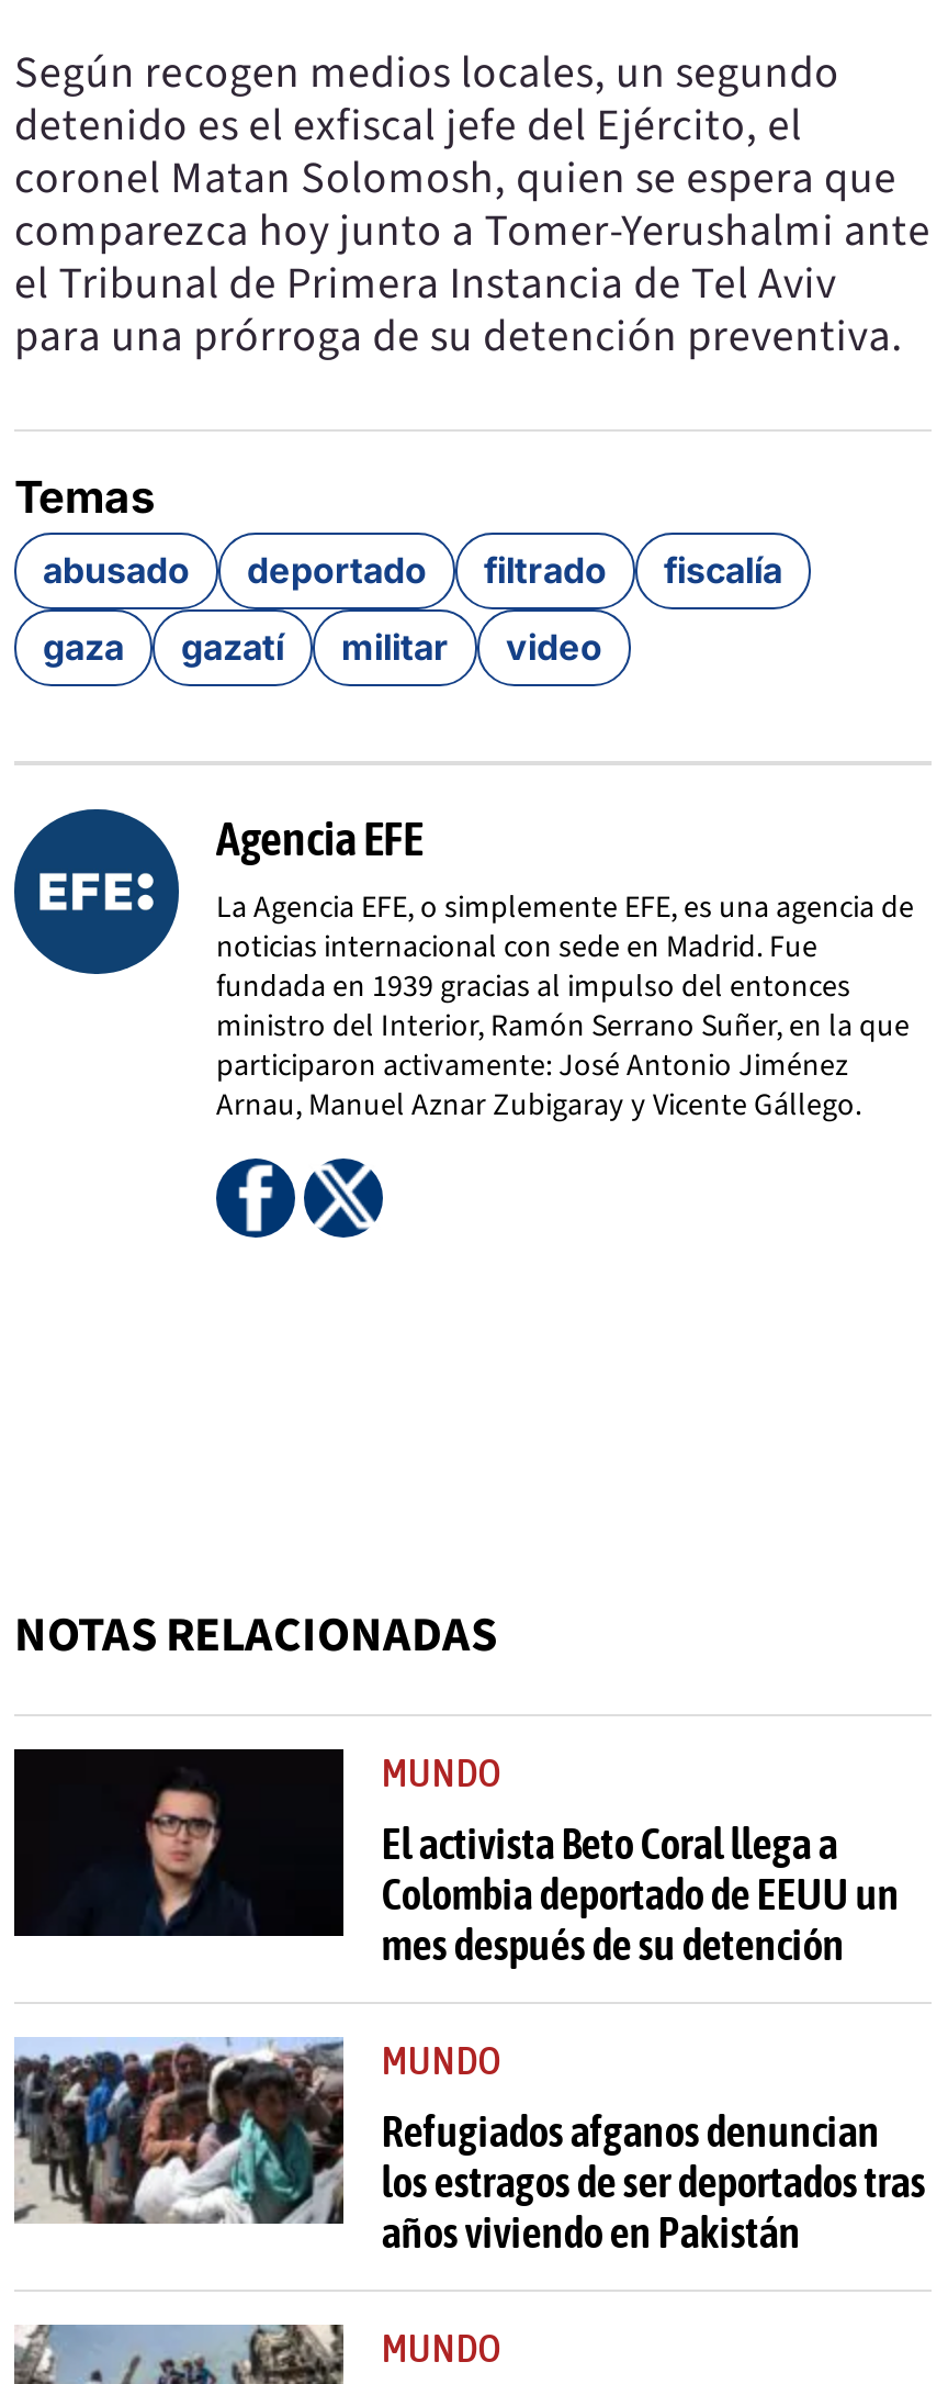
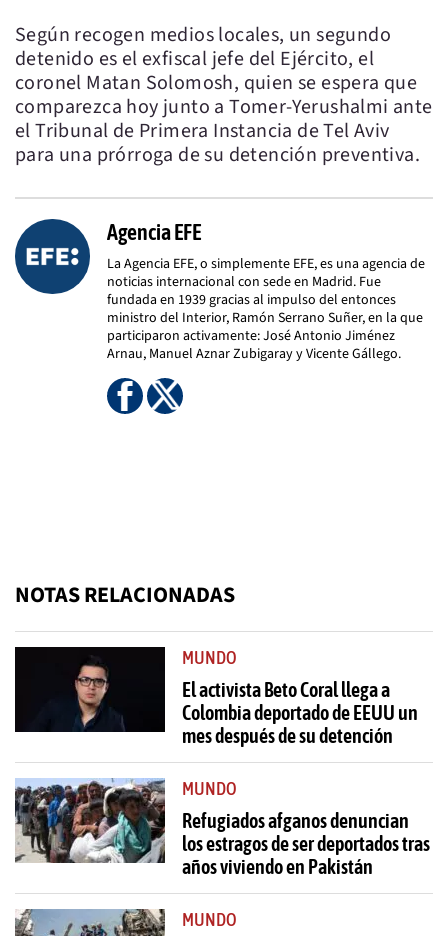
- Temas
- abusado
- deportado
- filtrado
- fiscalía
- gaza
- gazatí
- militar
- video
